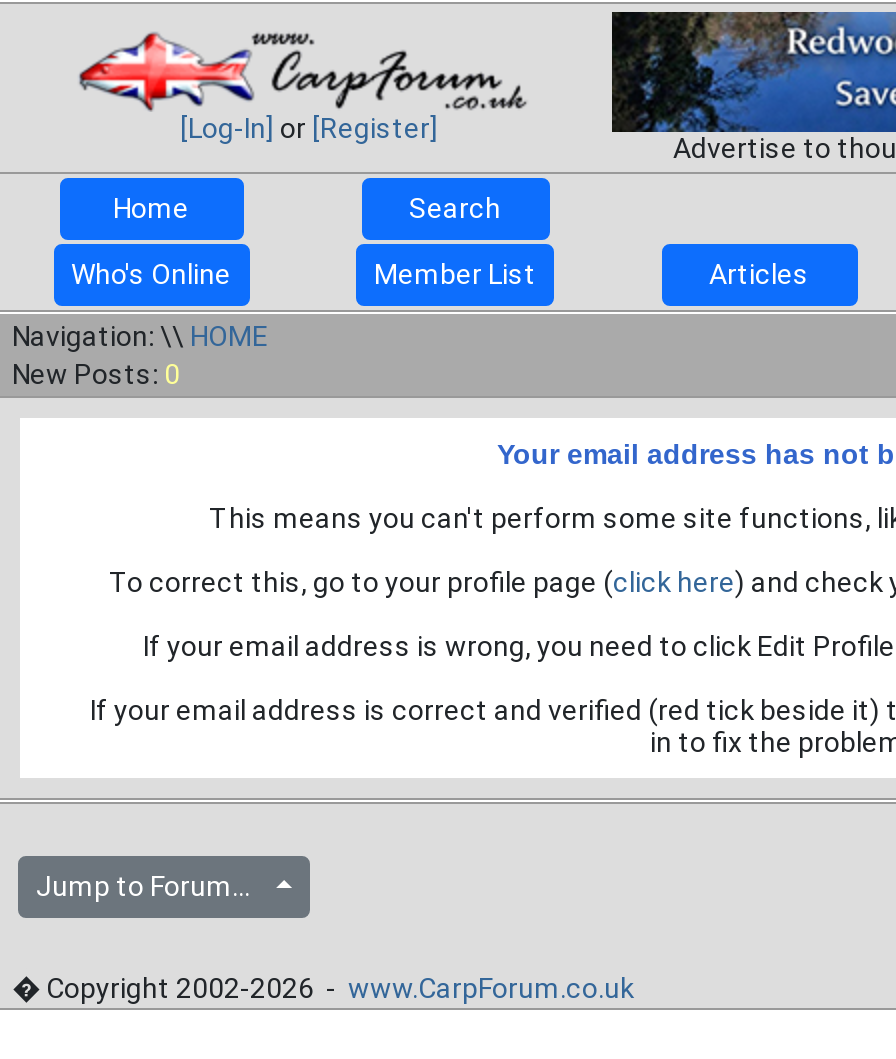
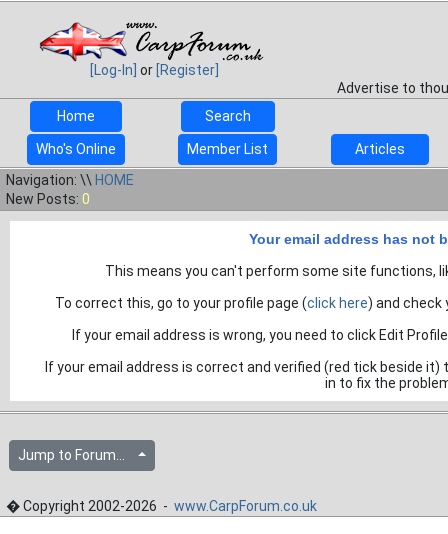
- [image]
